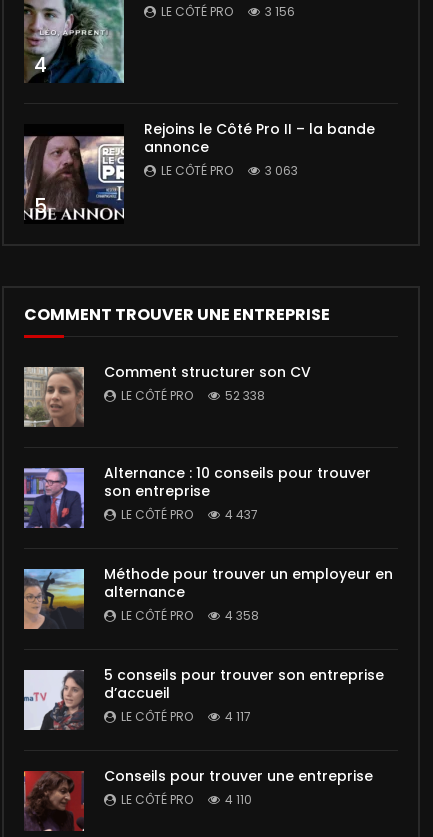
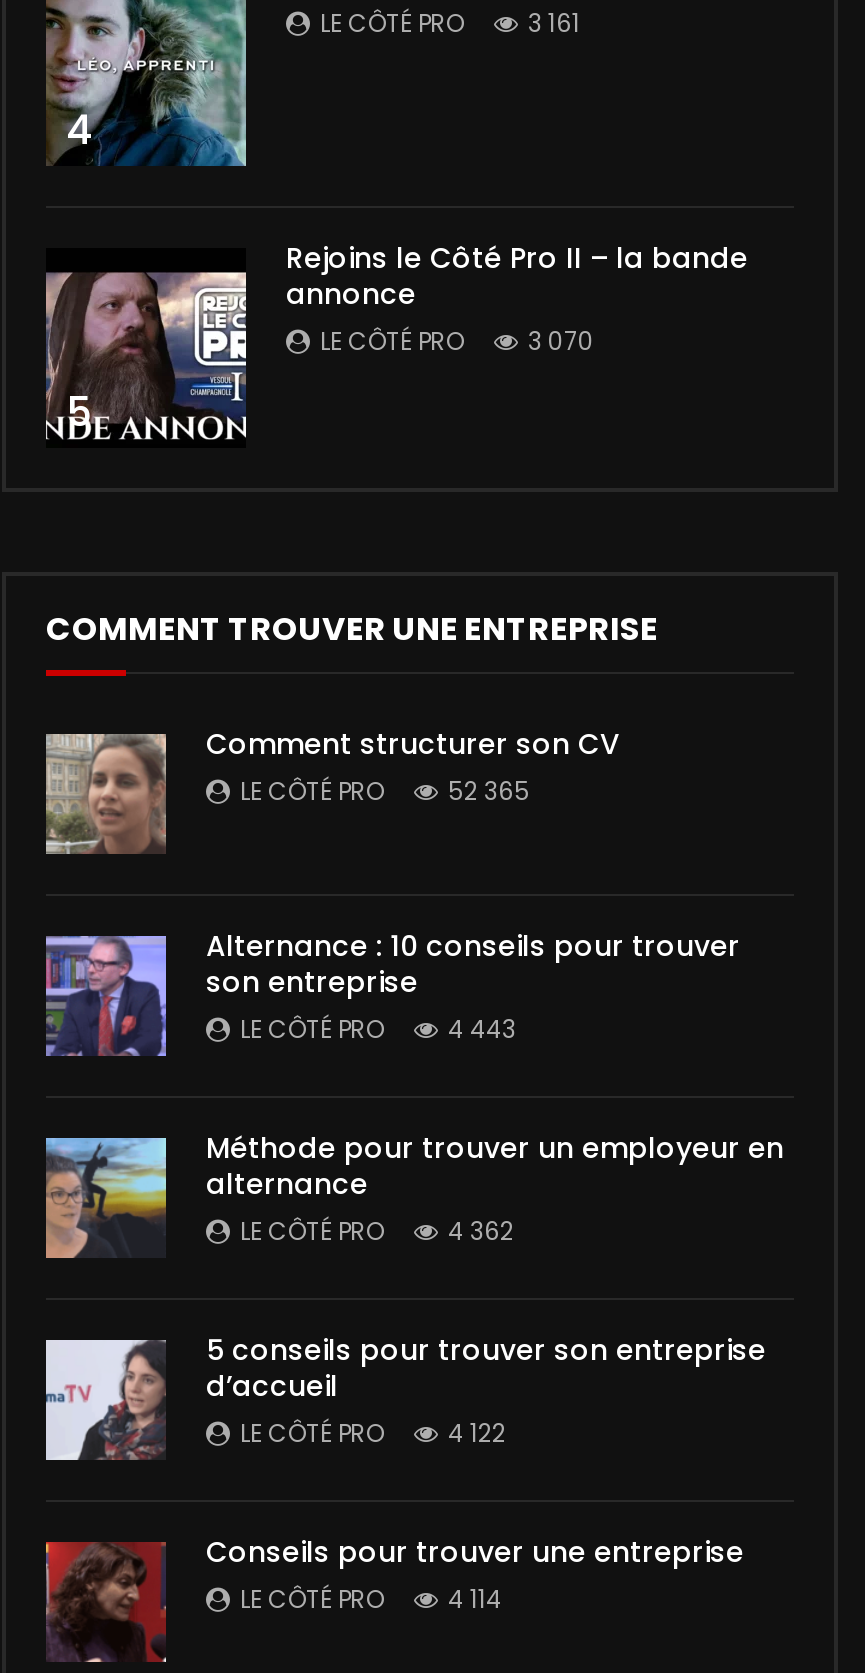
- LE CÔTÉ PRO 3 156
+ LE CÔTÉ PRO 3 161

- LE CÔTÉ PRO 3 063
+ LE CÔTÉ PRO 3 070

- LE CÔTÉ PRO 52 338
+ LE CÔTÉ PRO 52 365

- LE CÔTÉ PRO 4 437
+ LE CÔTÉ PRO 4 443

- LE CÔTÉ PRO 4 358
+ LE CÔTÉ PRO 4 362

- LE CÔTÉ PRO 4 117
+ LE CÔTÉ PRO 4 122

- LE CÔTÉ PRO 4 110
+ LE CÔTÉ PRO 4 114
